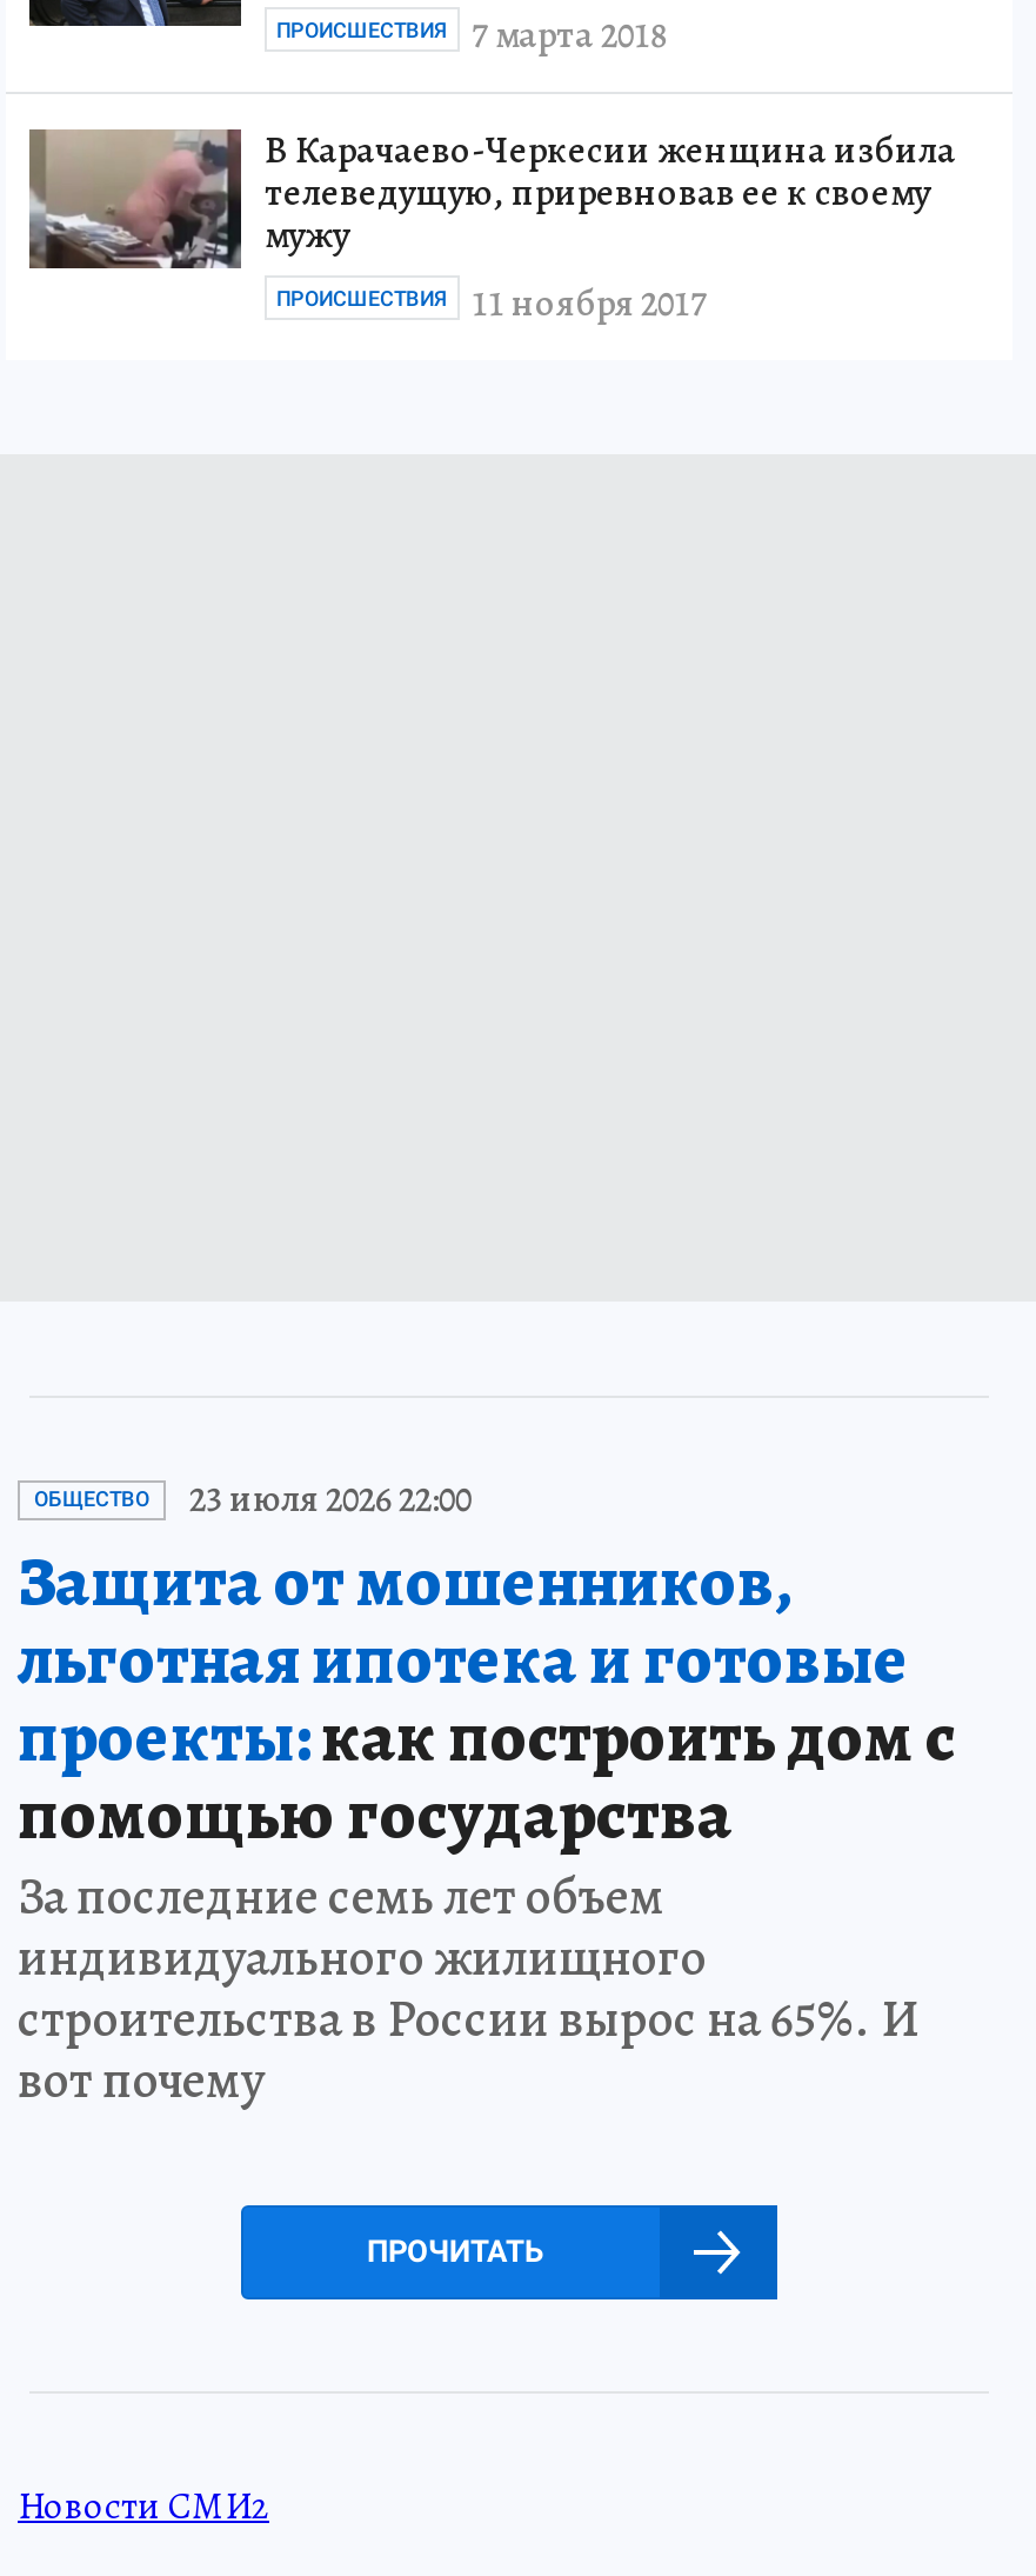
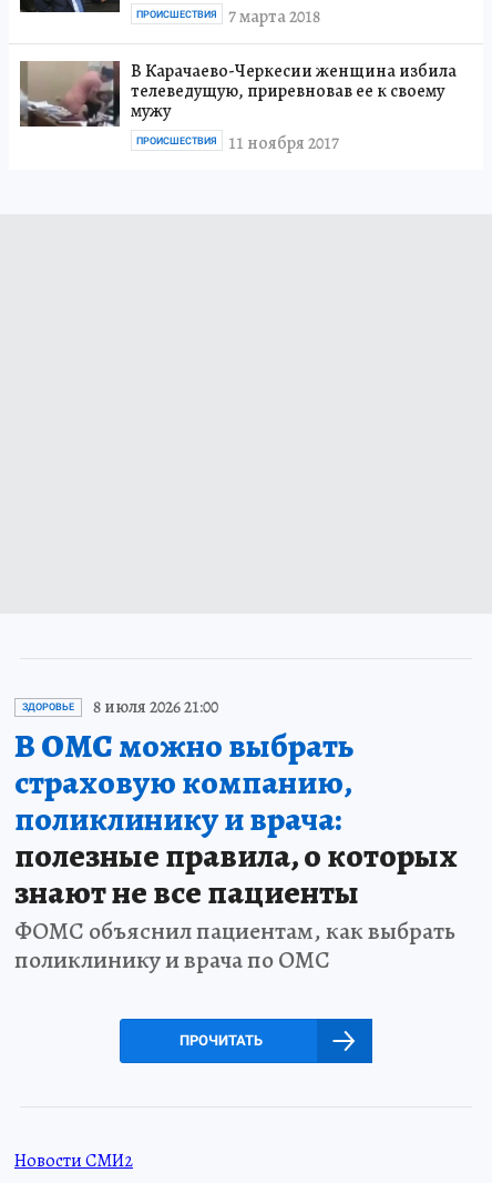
- ОБЩЕСТВО
- 23 июля 2026 22:00
- Защита от мошенников,
- льготная ипотека и готовые
- проекты:как построить дом с
- помощью государства
- За последние семь лет объем
- индивидуального жилищного
- строительства в России вырос на 65%. И
- вот почему
+ ЗДОРОВЬЕ
+ 8 июля 2026 21:00
+ В ОМС можно выбрать
+ страховую компанию,
+ поликлинику и врача:
+ полезные правила, о которых
+ знают не все пациенты
+ ФОМС объяснил пациентам, как выбрать
+ поликлинику и врача по ОМС
